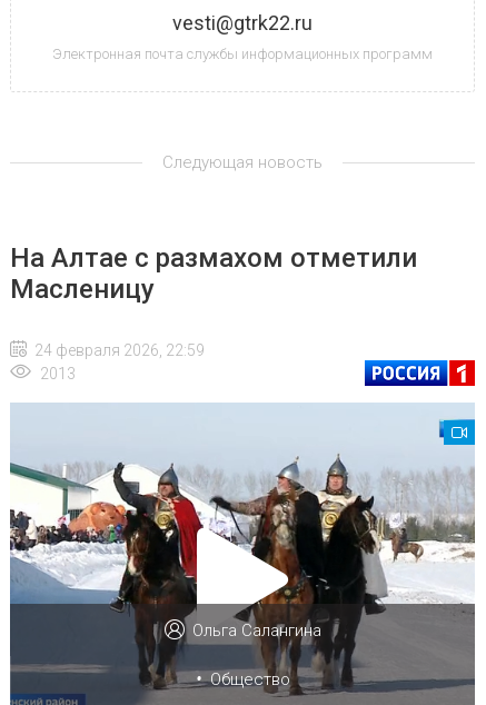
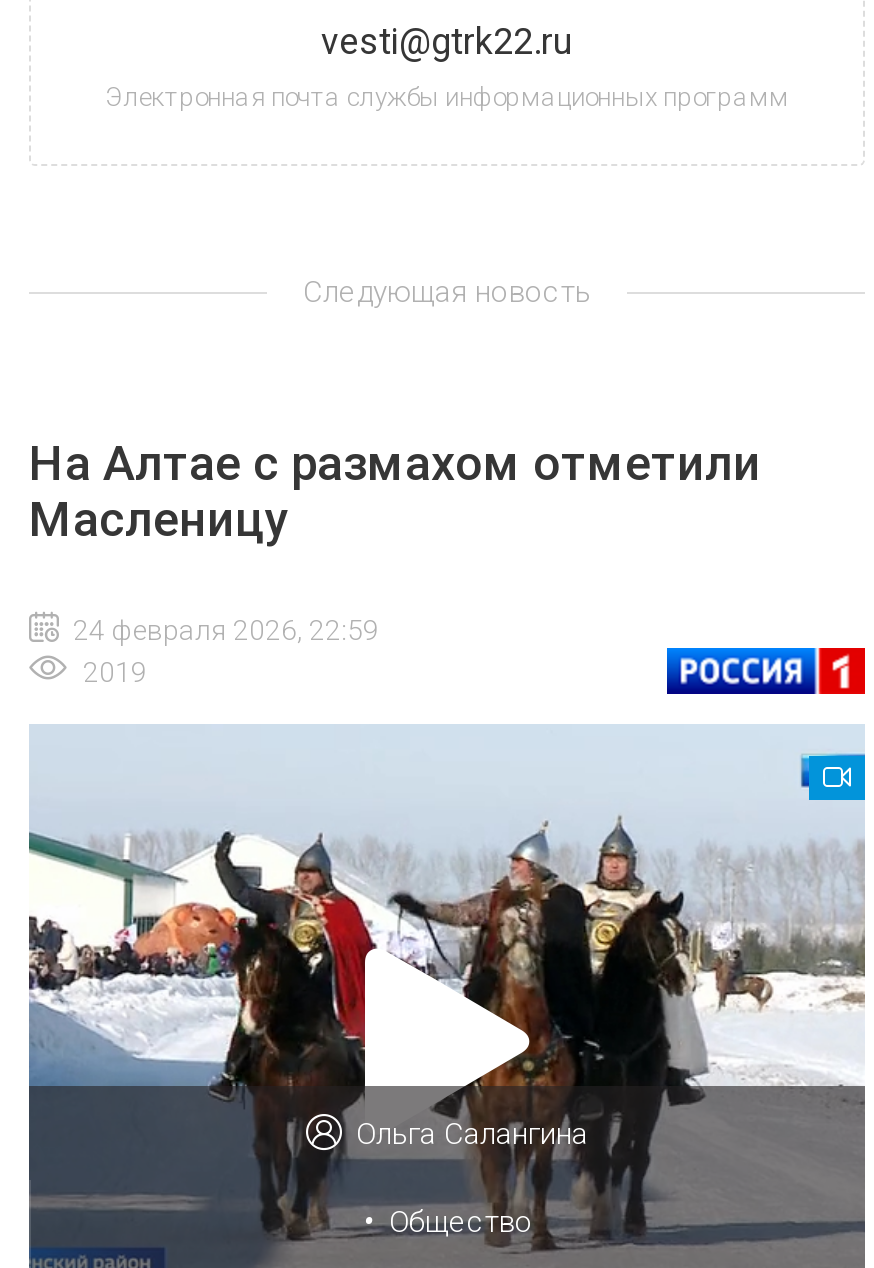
- 2013
+ 2019
